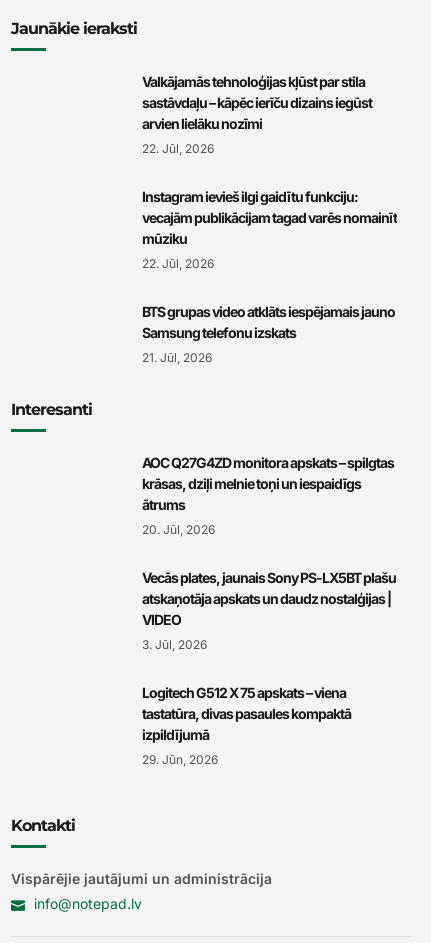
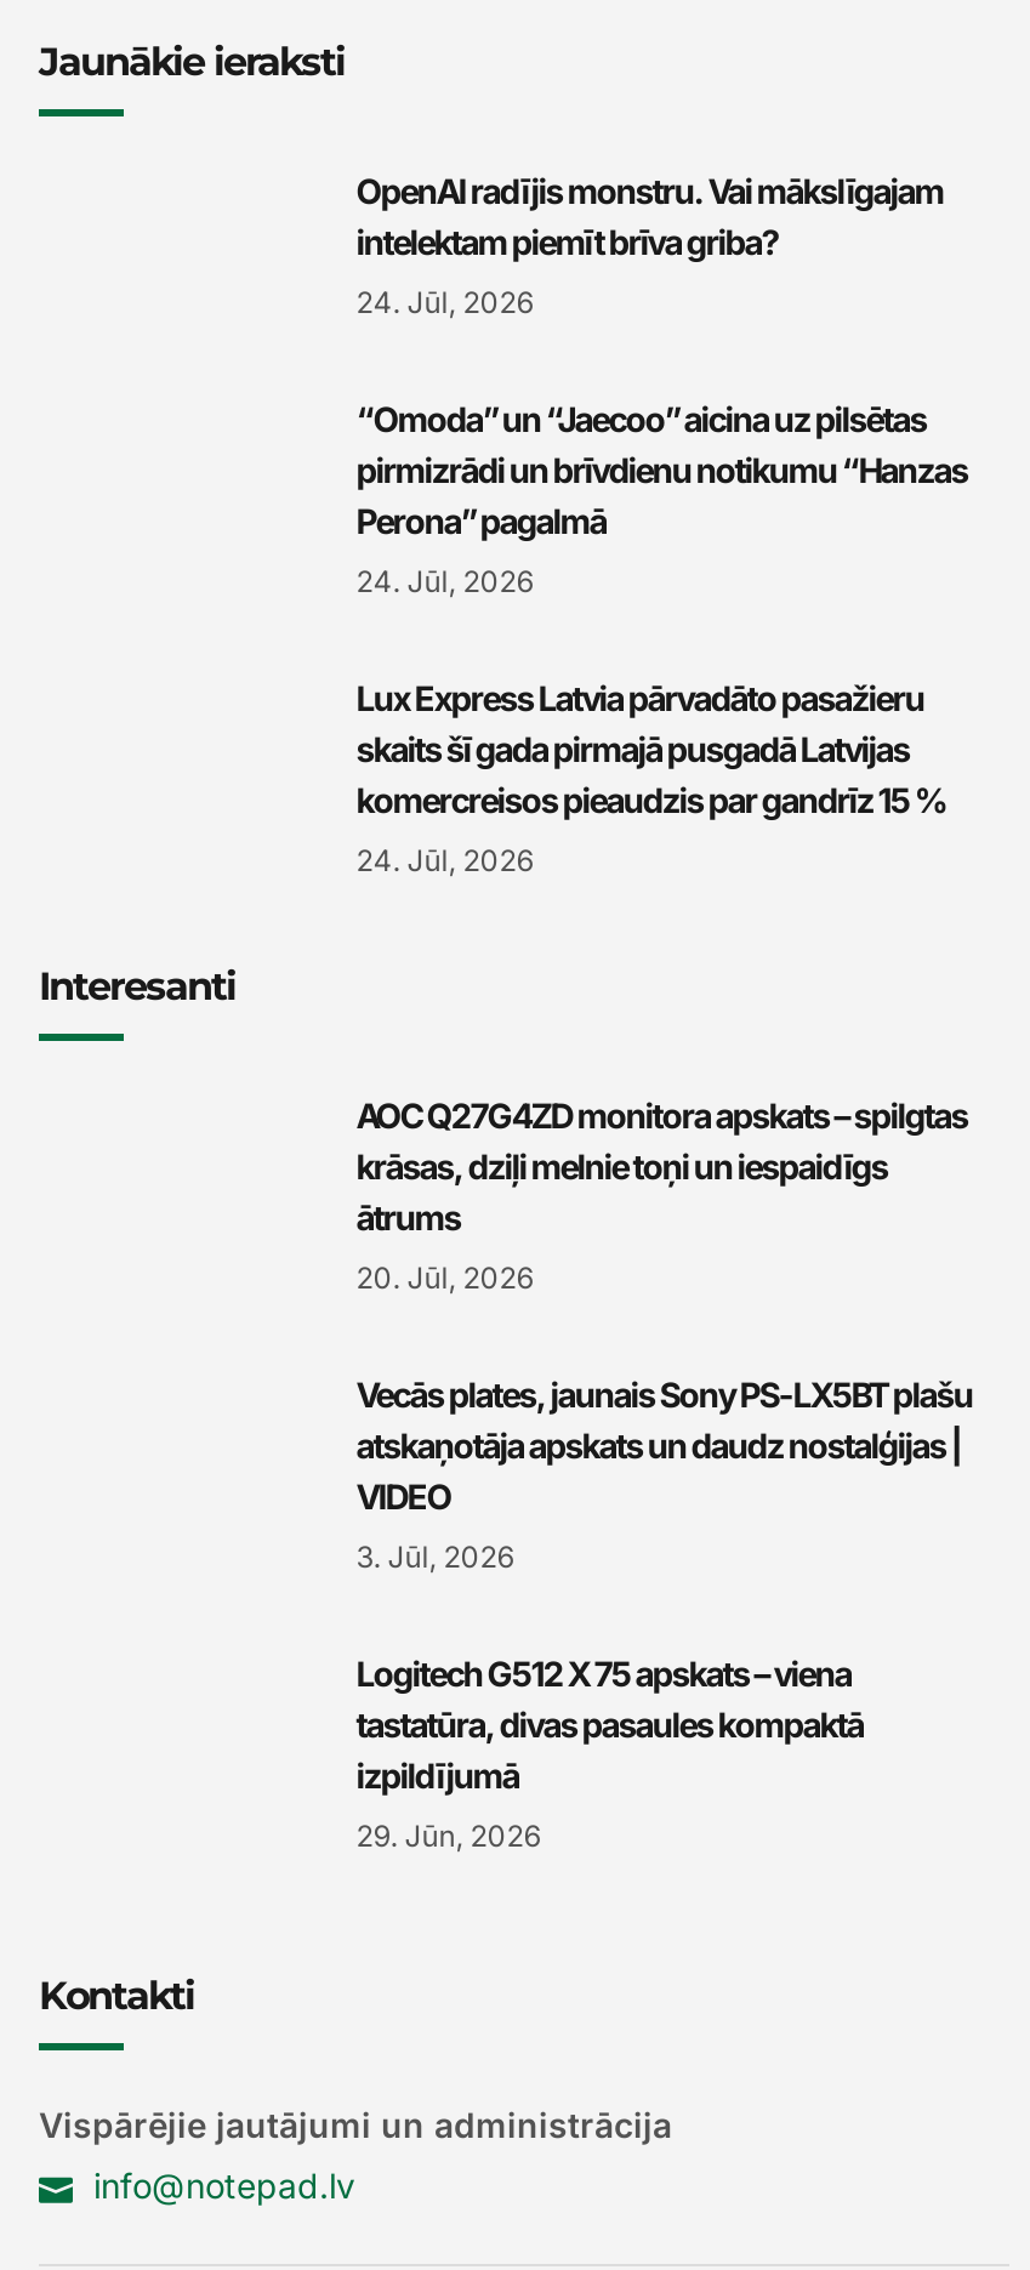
- Valkājamās tehnoloģijas kļūst par stila
- sastāvdaļu – kāpēc ierīču dizains iegūst
- arvien lielāku nozīmi
+ OpenAI radījis monstru. Vai mākslīgajam
+ intelektam piemīt brīva griba?

- 22. Jūl, 2026
+ 24. Jūl, 2026

- Instagram ievieš ilgi gaidītu funkciju:
- vecajām publikācijam tagad varēs nomainīt
- mūziku
+ “Omoda” un “Jaecoo” aicina uz pilsētas
+ pirmizrādi un brīvdienu notikumu “Hanzas
+ Perona” pagalmā

- 22. Jūl, 2026
+ 24. Jūl, 2026

- BTS grupas video atklāts iespējamais jauno
- Samsung telefonu izskats
+ Lux Express Latvia pārvadāto pasažieru
+ skaits šī gada pirmajā pusgadā Latvijas
+ komercreisos pieaudzis par gandrīz 15 %

- 21. Jūl, 2026
+ 24. Jūl, 2026
